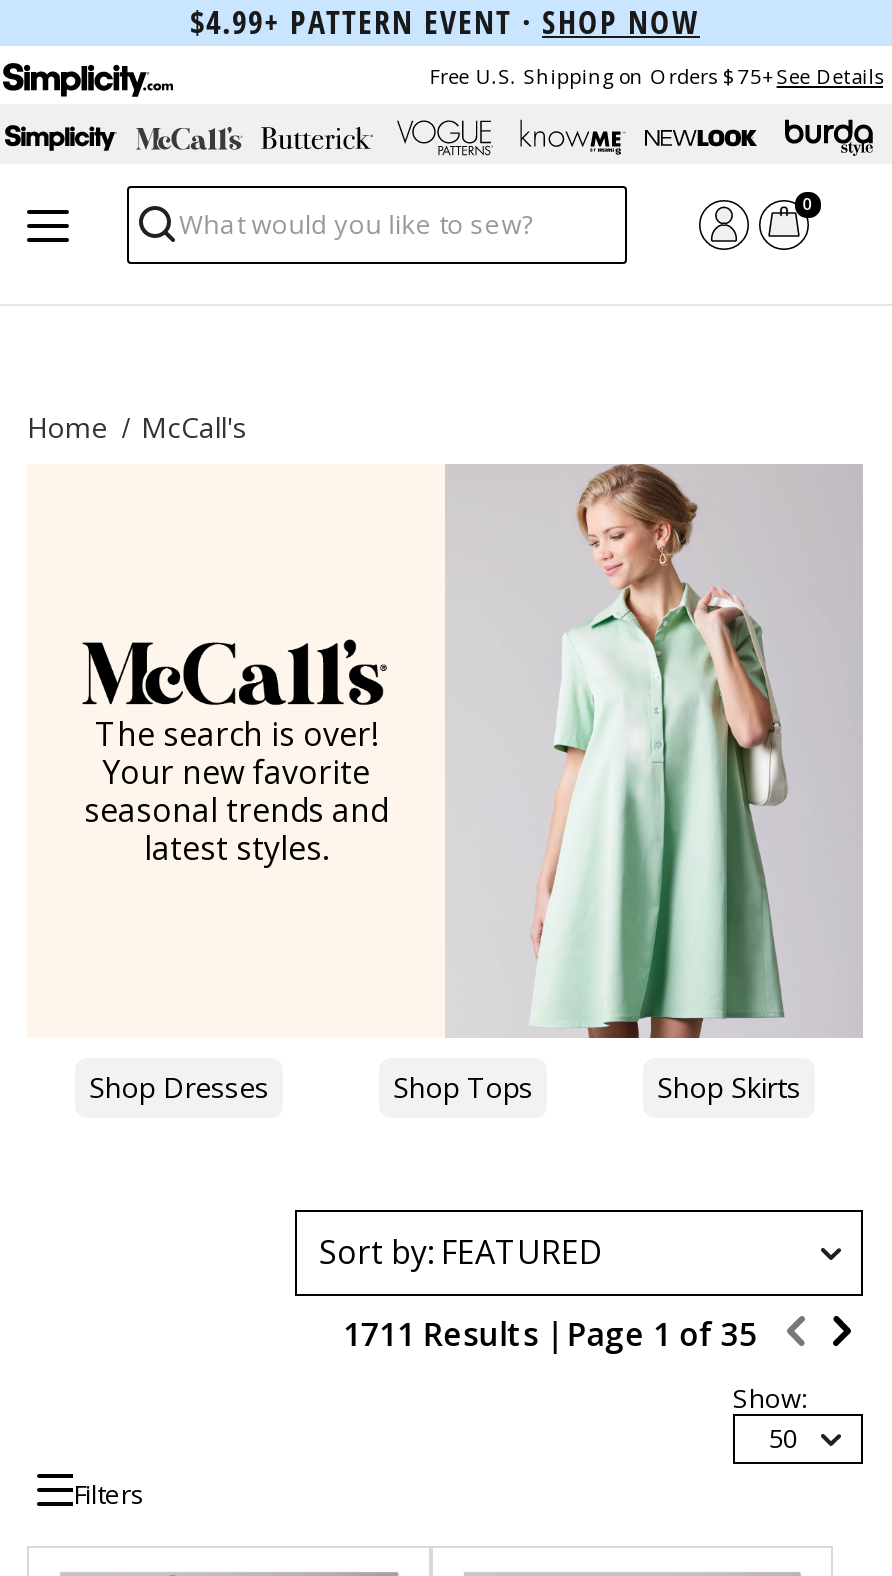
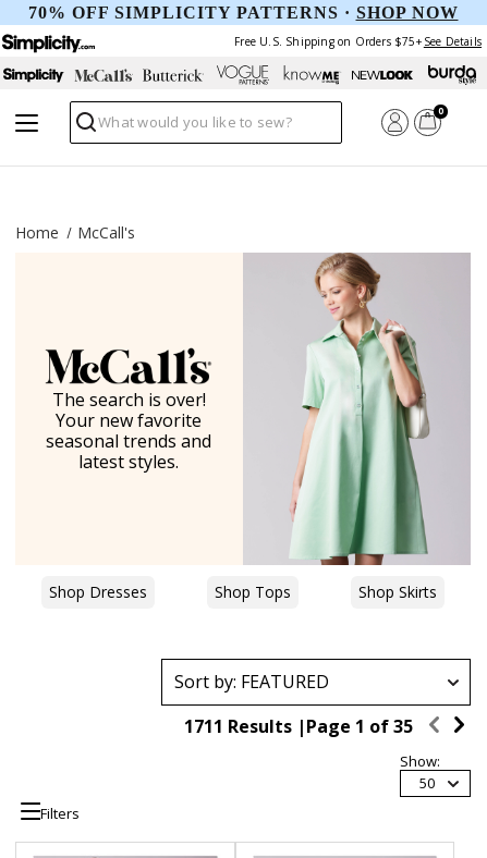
- $4.99+ PATTERN EVENT · SHOP NOW
+ 70% OFF SIMPLICITY PATTERNS · SHOP NOW
